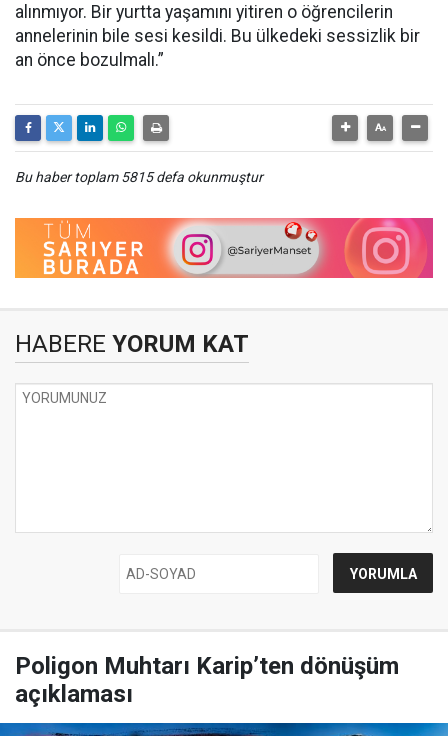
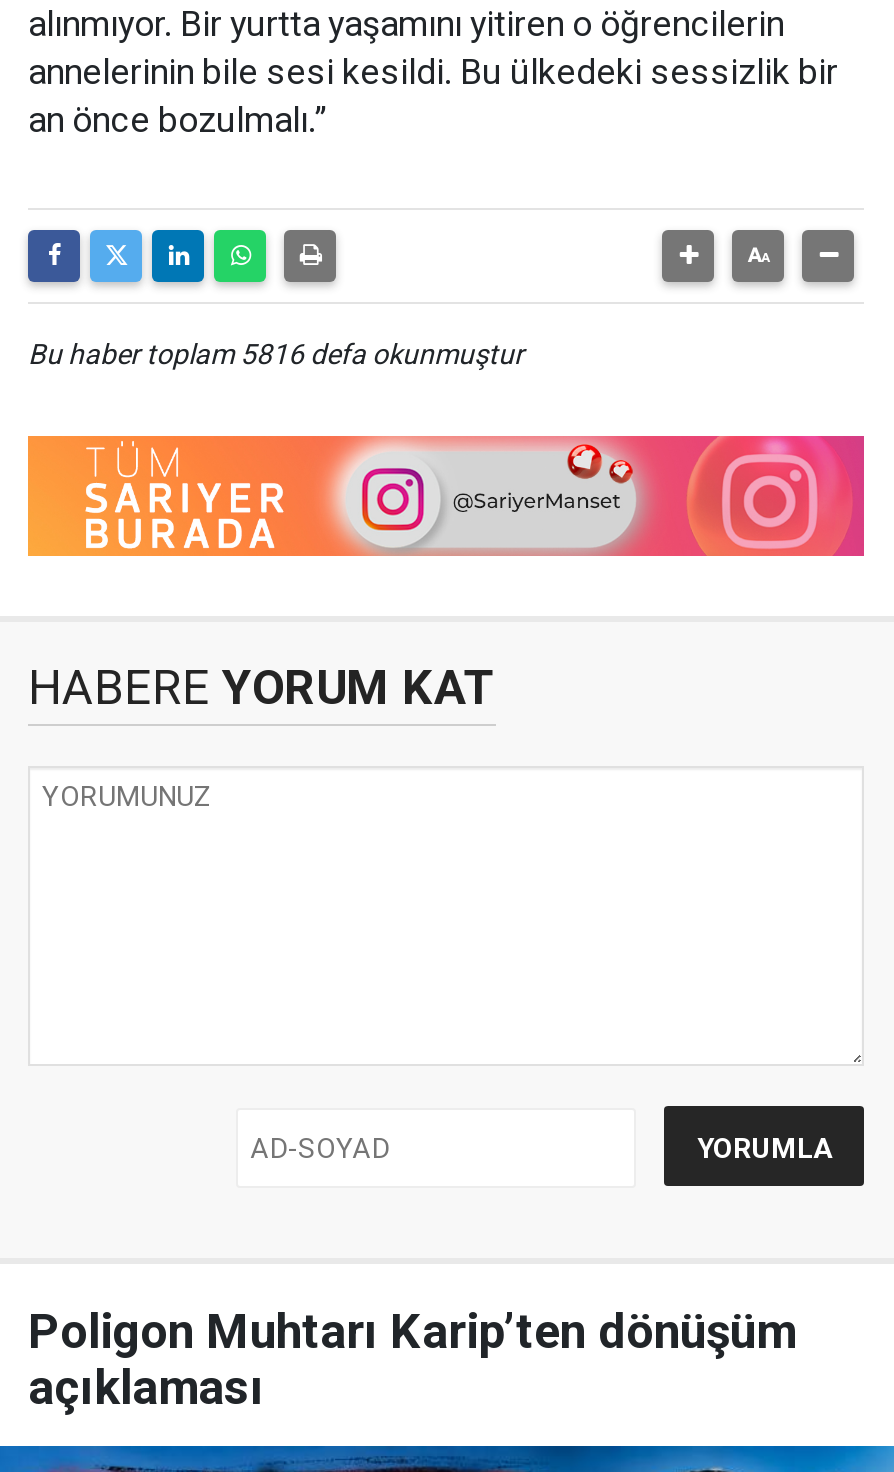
- Bu haber toplam 5815 defa okunmuştur
+ Bu haber toplam 5816 defa okunmuştur
